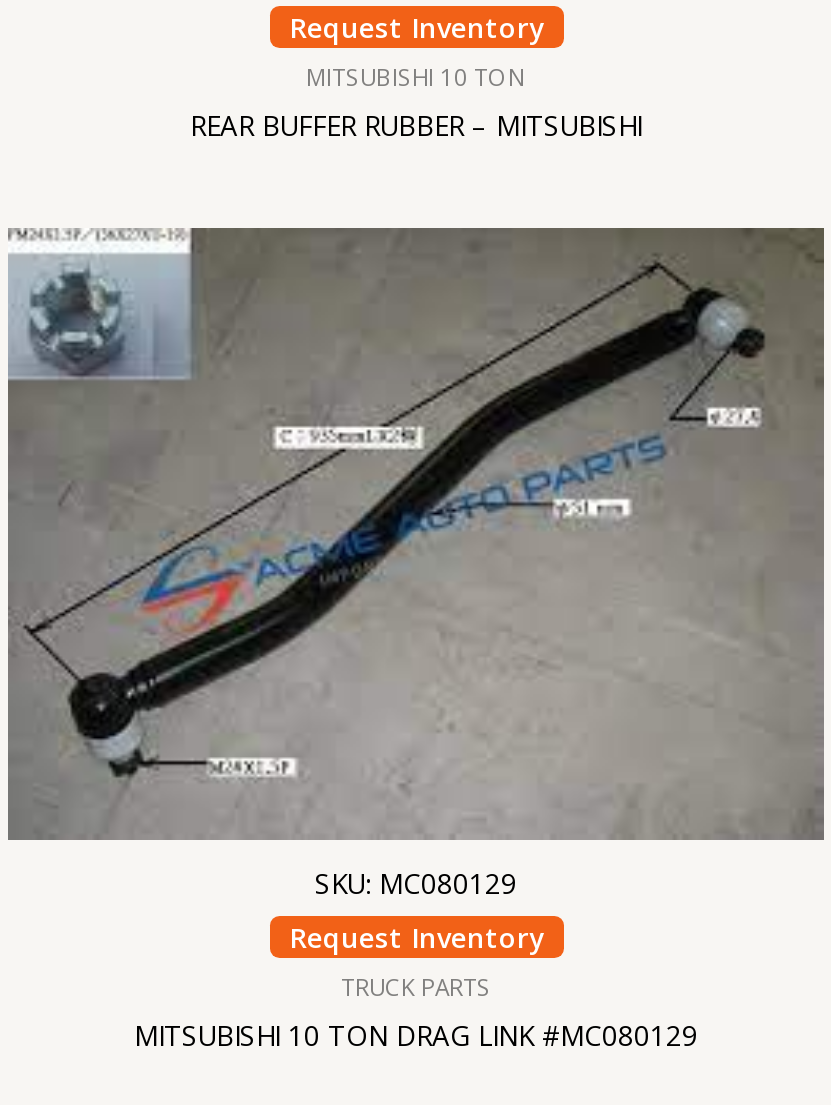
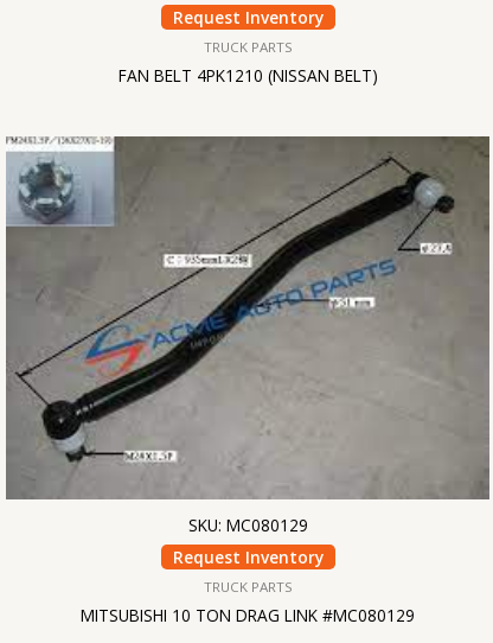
- MITSUBISHI 10 TON
- REAR BUFFER RUBBER – MITSUBISHI
+ TRUCK PARTS
+ FAN BELT 4PK1210 (NISSAN BELT)
